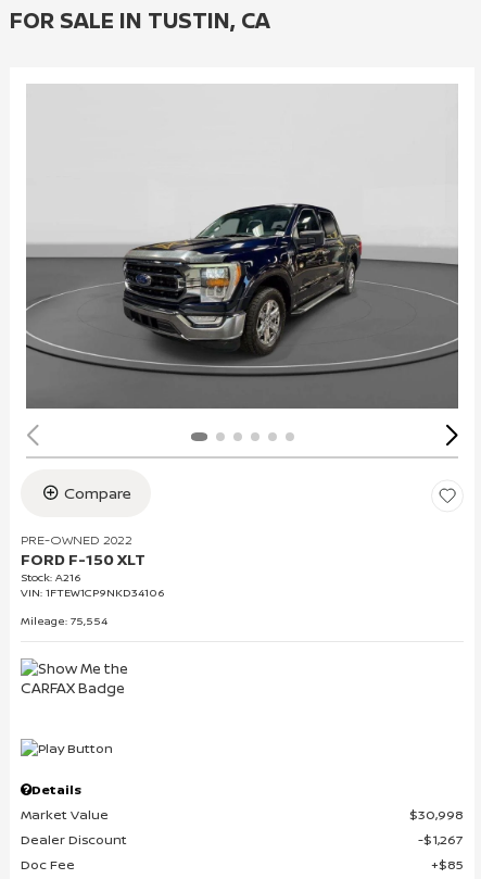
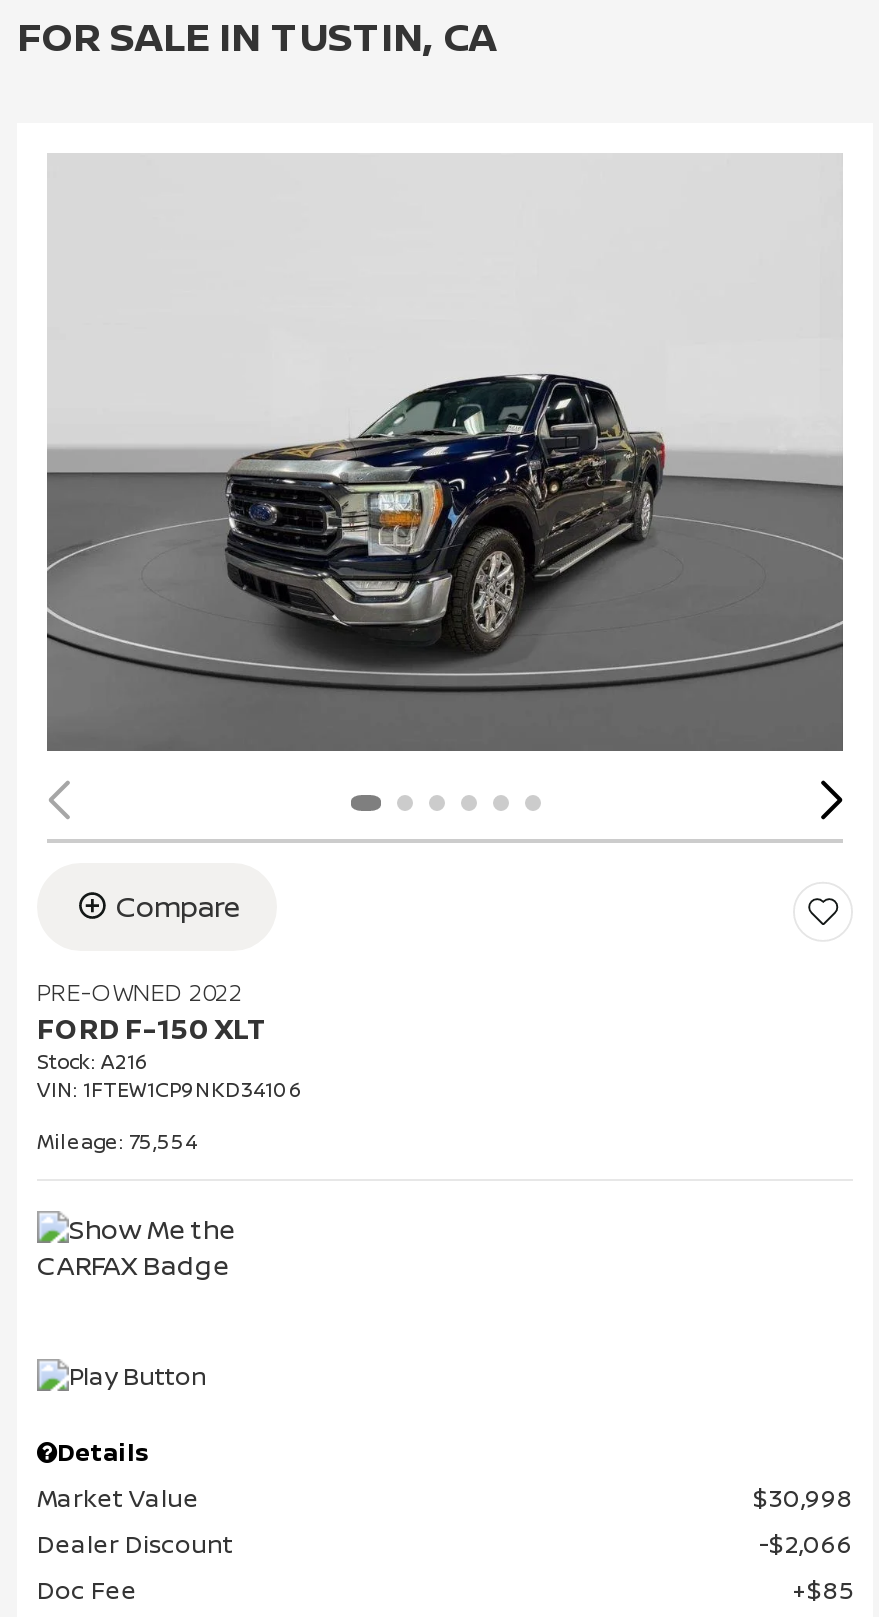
- $1,267
+ $2,066
